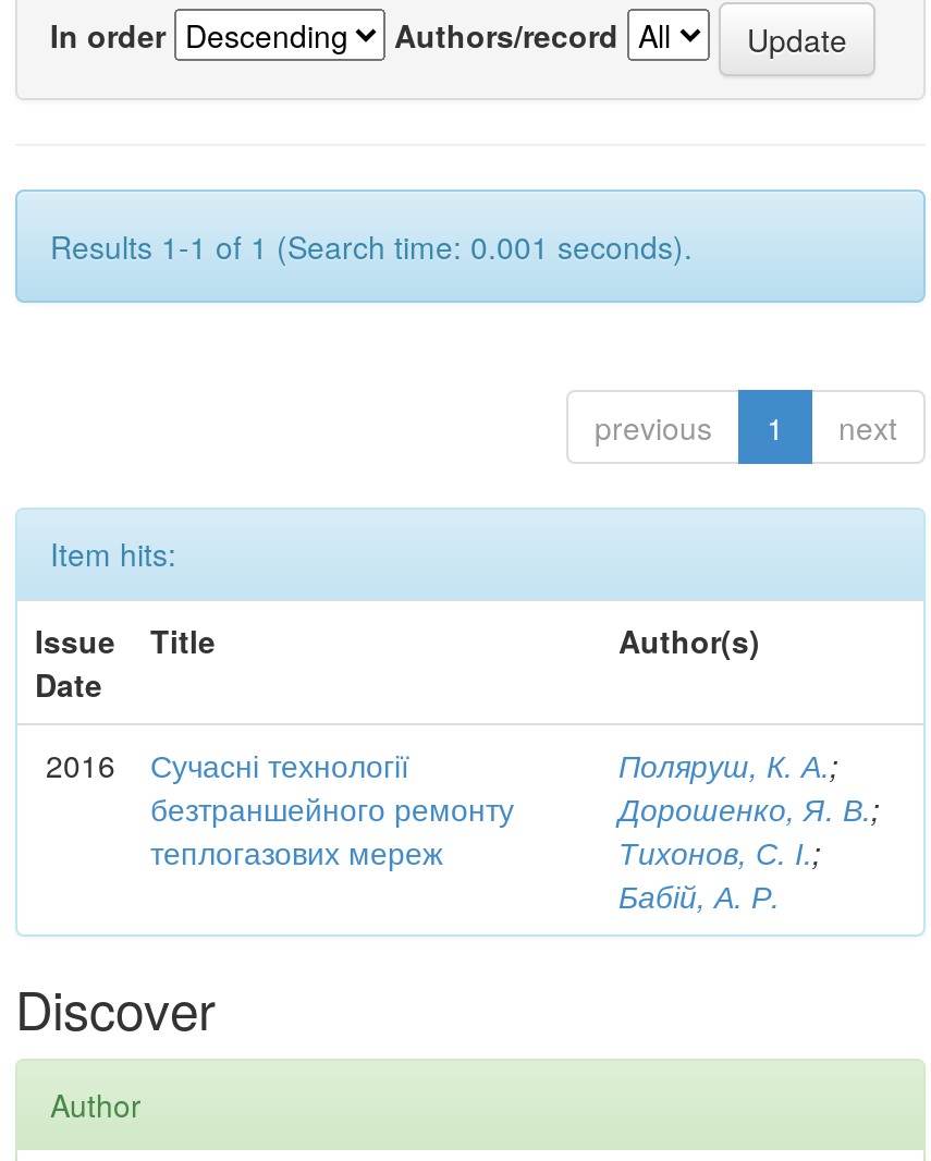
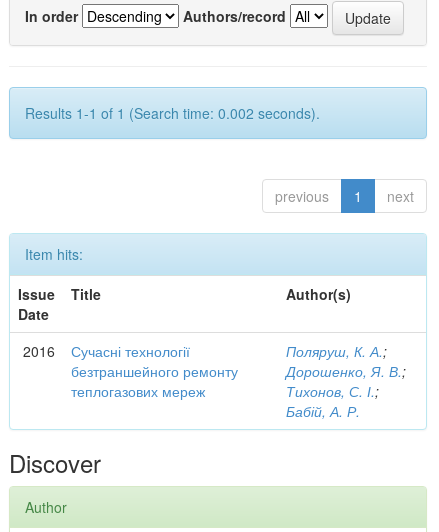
- Results 1-1 of 1 (Search time: 0.001 seconds).
+ Results 1-1 of 1 (Search time: 0.002 seconds).
